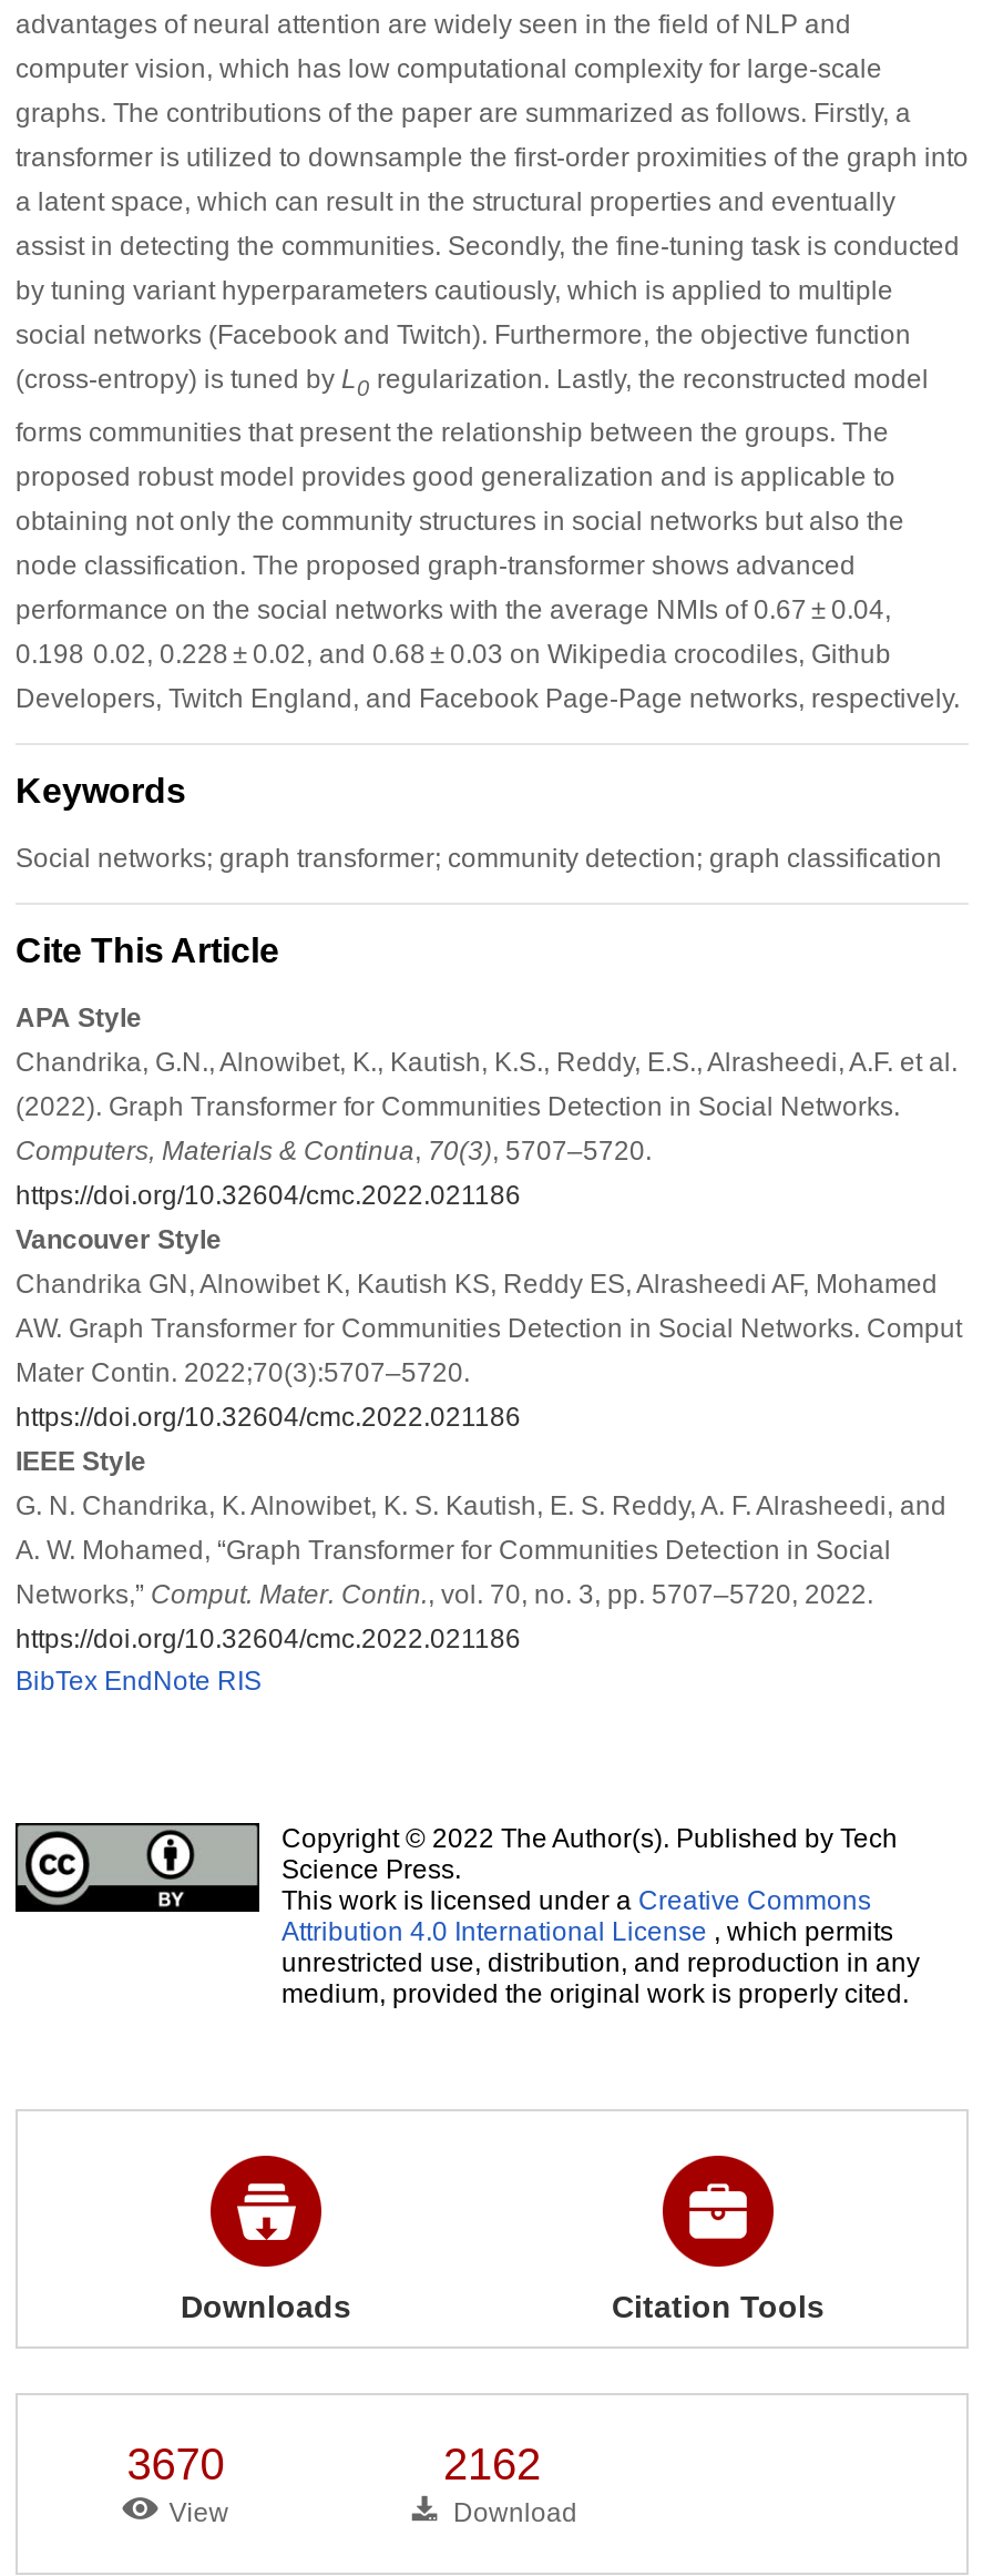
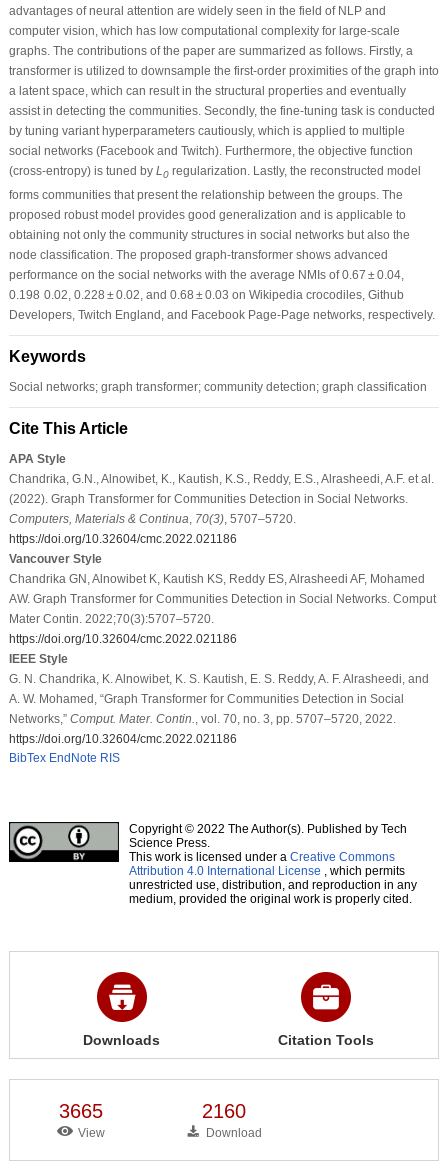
- 3670
+ 3665

- 2162
+ 2160
